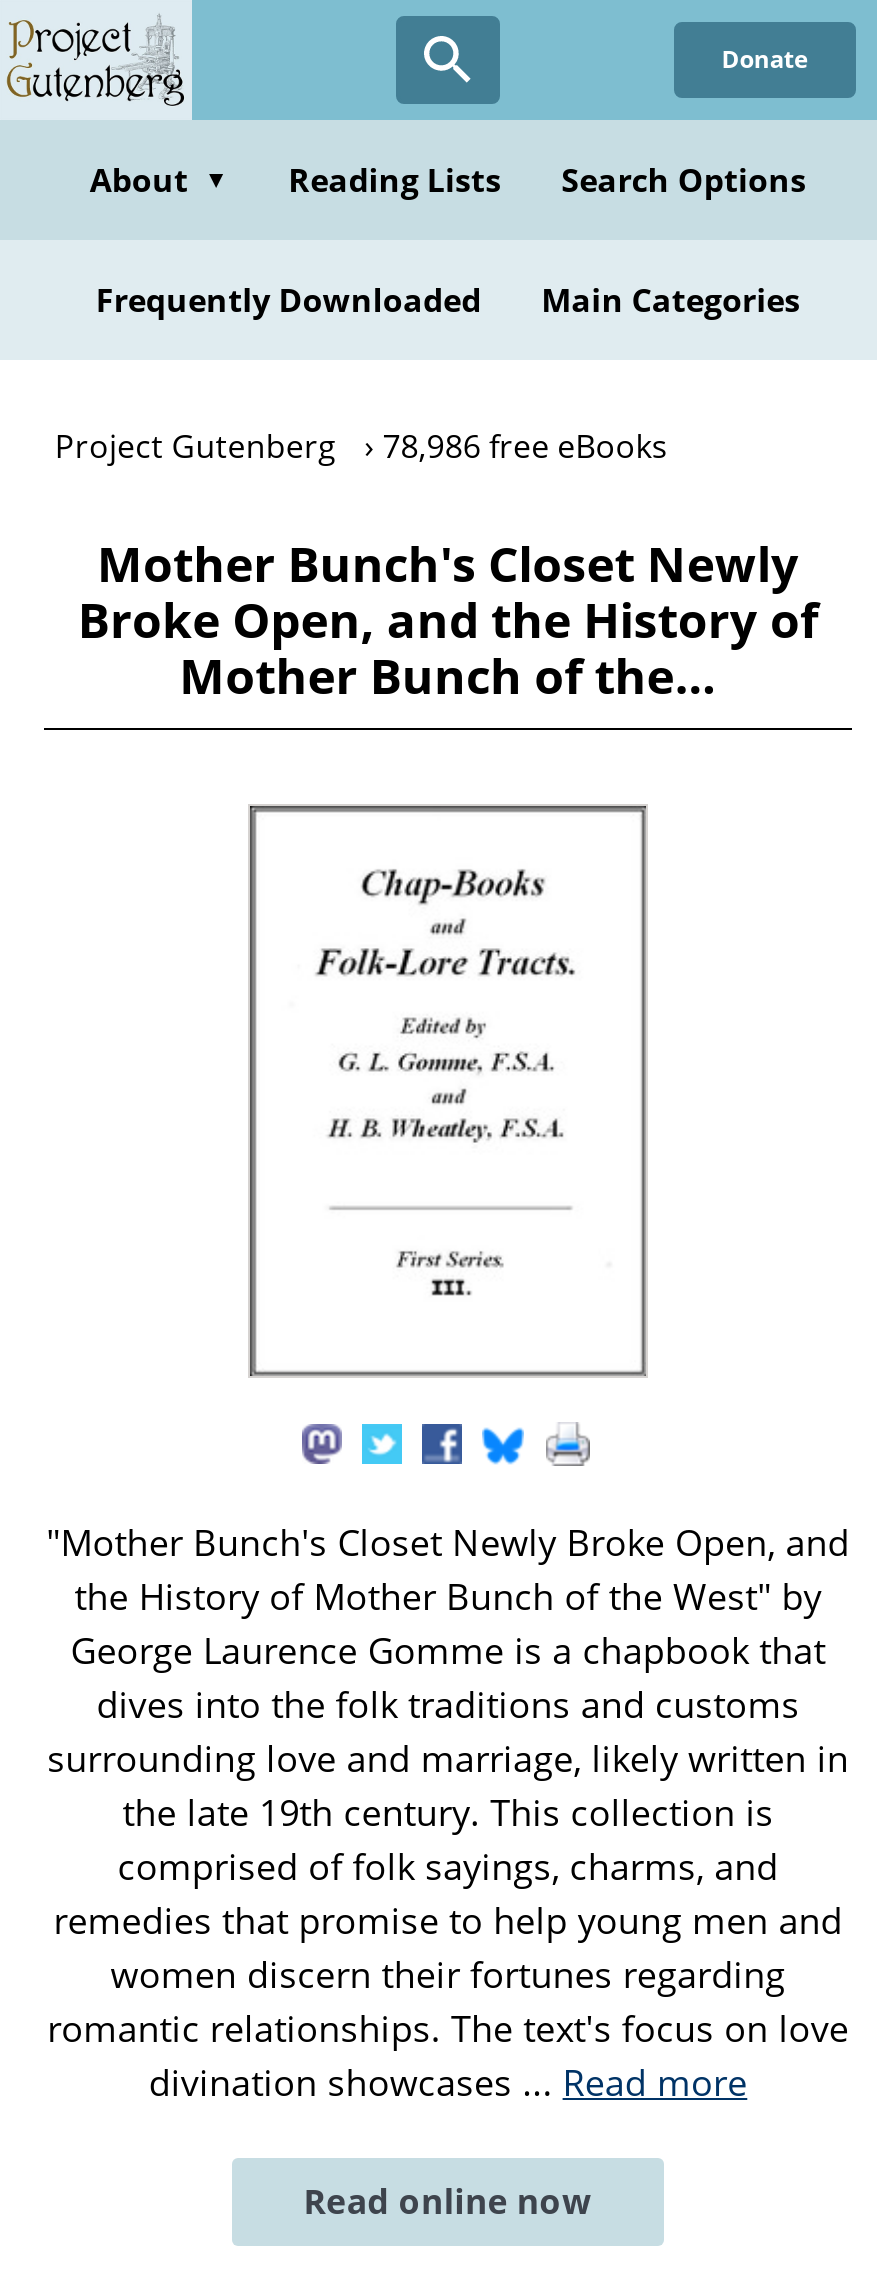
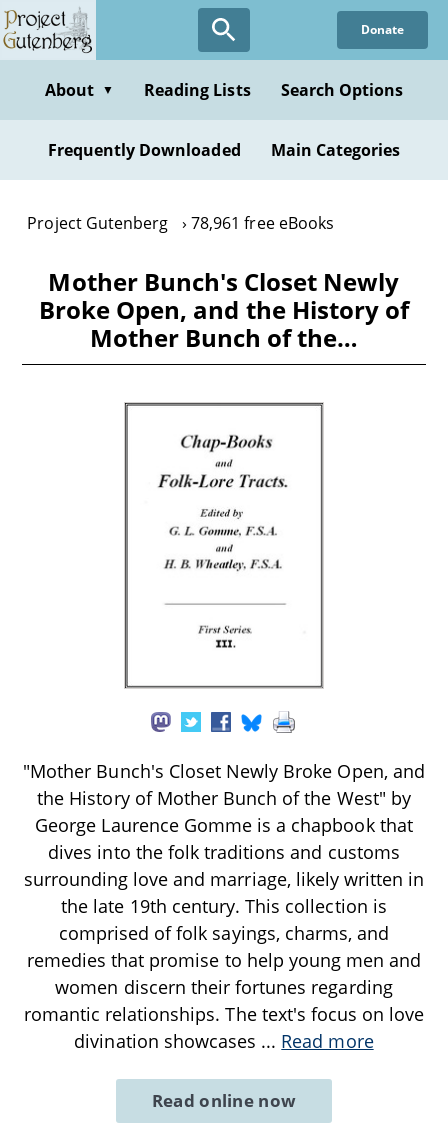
- Project Gutenberg 78,986 free eBooks
+ Project Gutenberg 78,961 free eBooks
